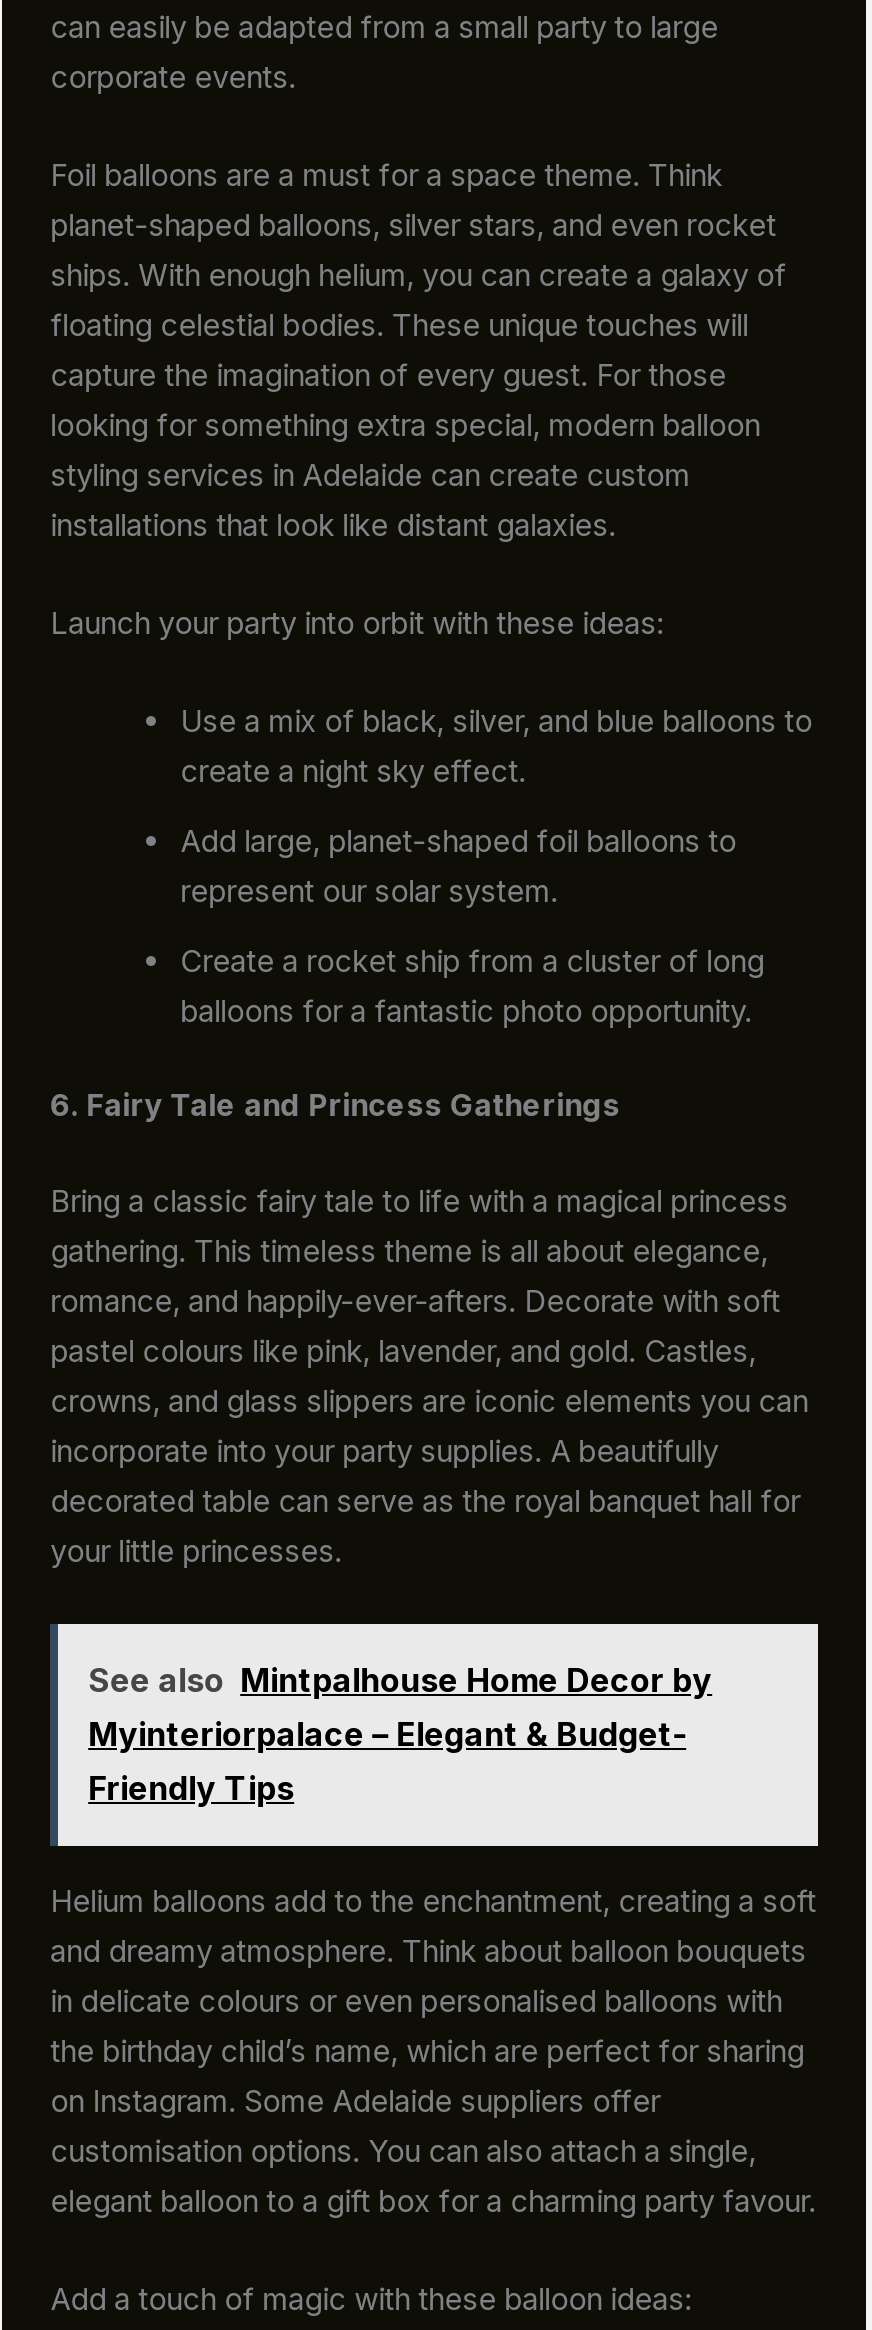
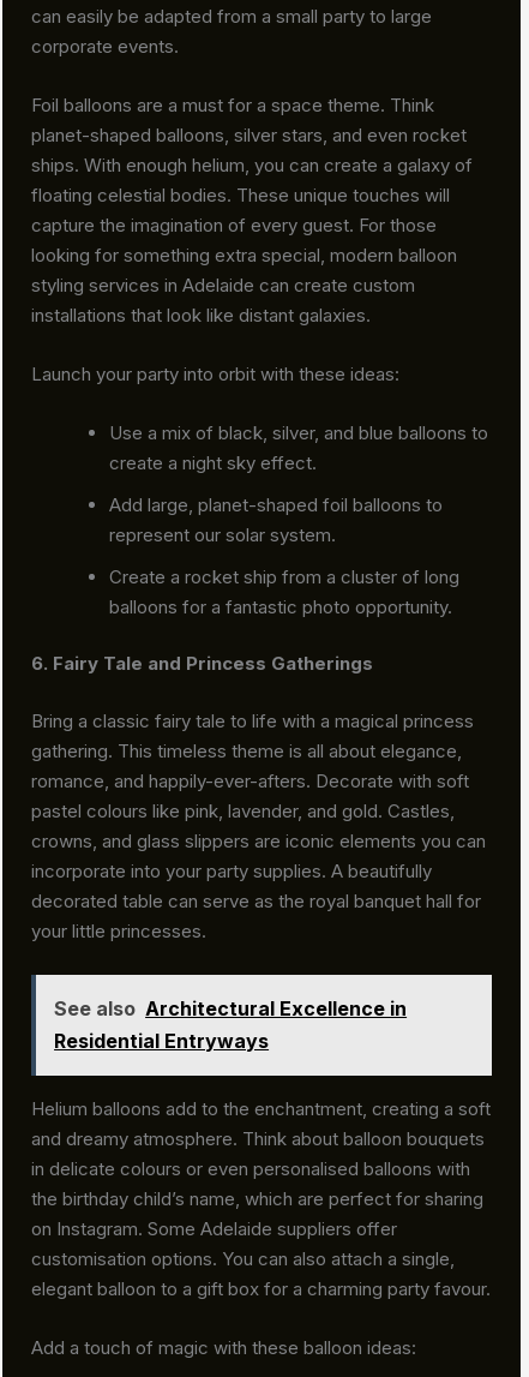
- See also Mintpalhouse Home Decor by
- Myinteriorpalace – Elegant & Budget-
- Friendly Tips
+ See also Architectural Excellence in
+ Residential Entryways
